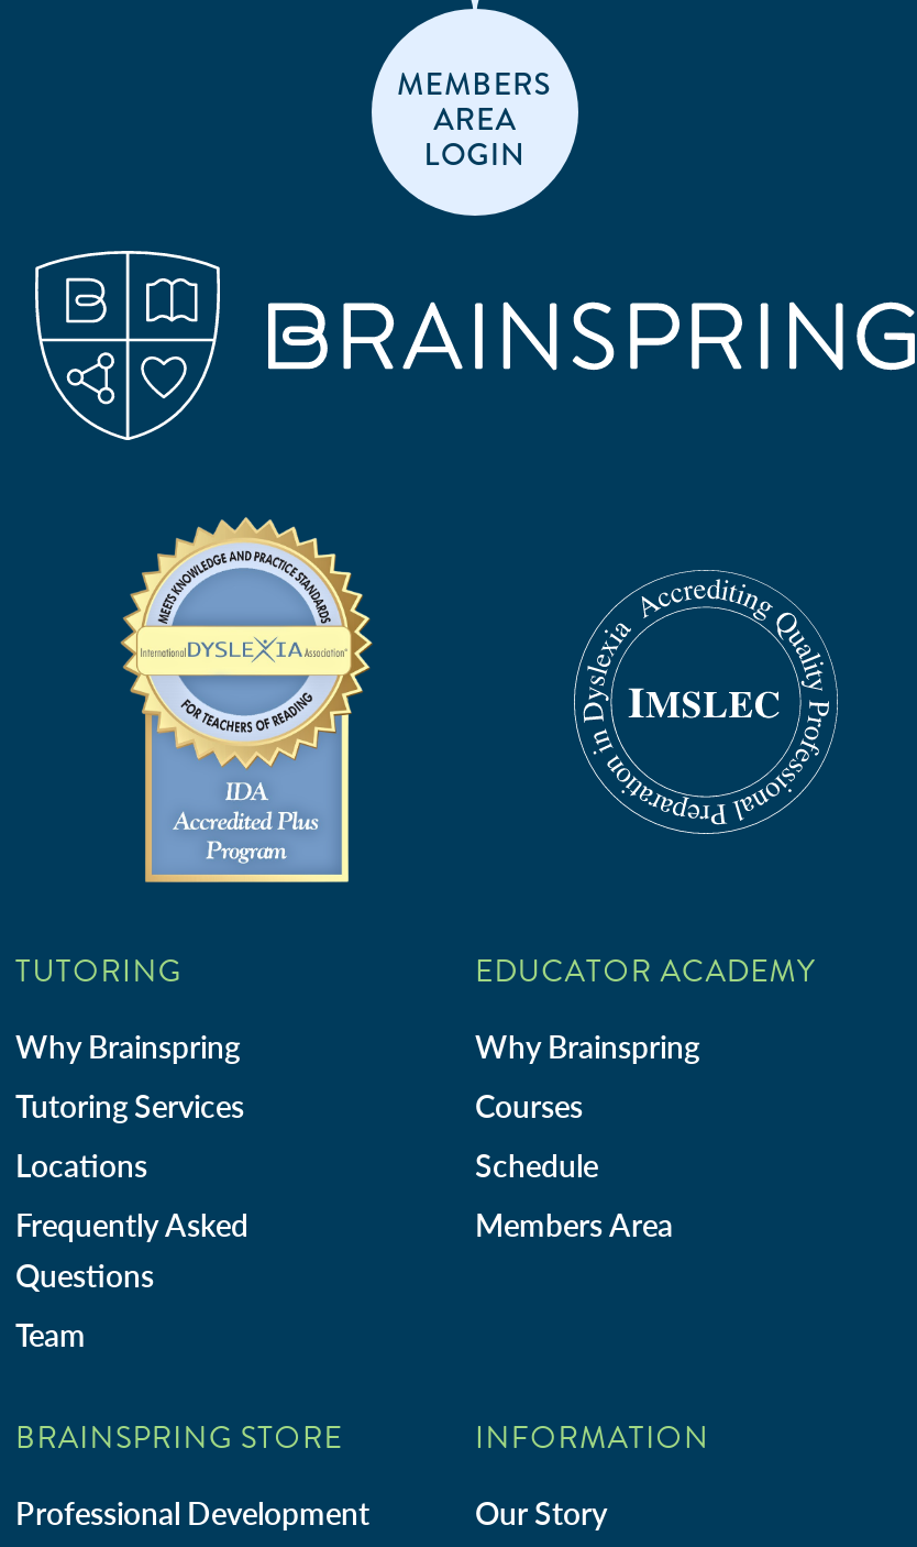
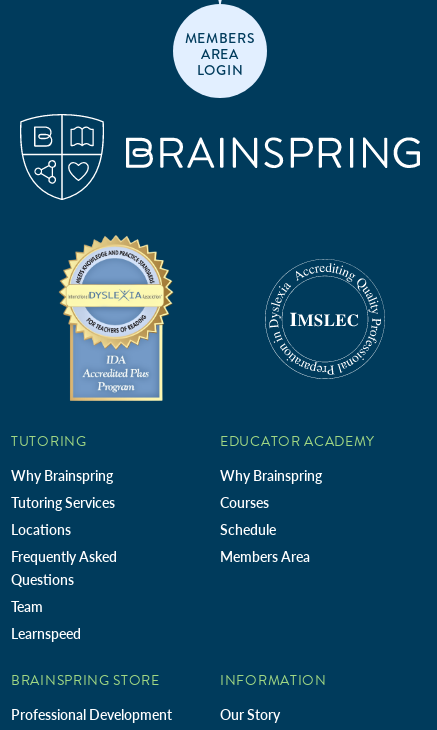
+ Learnspeed
